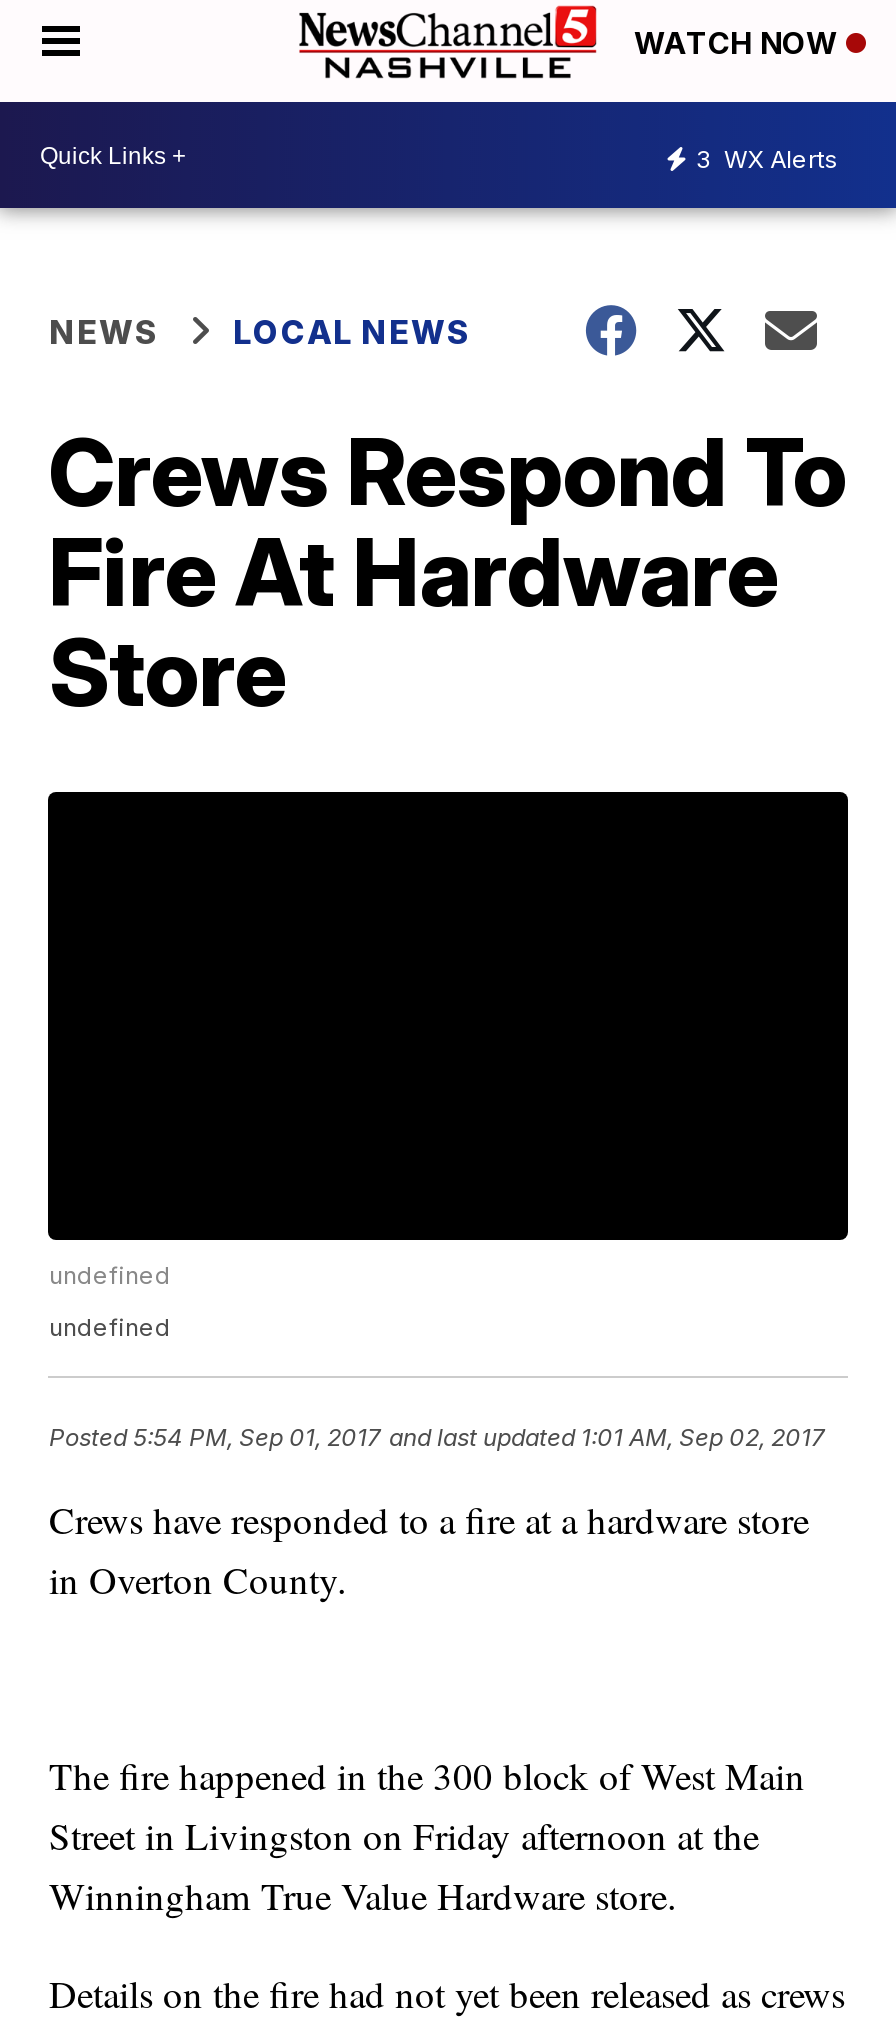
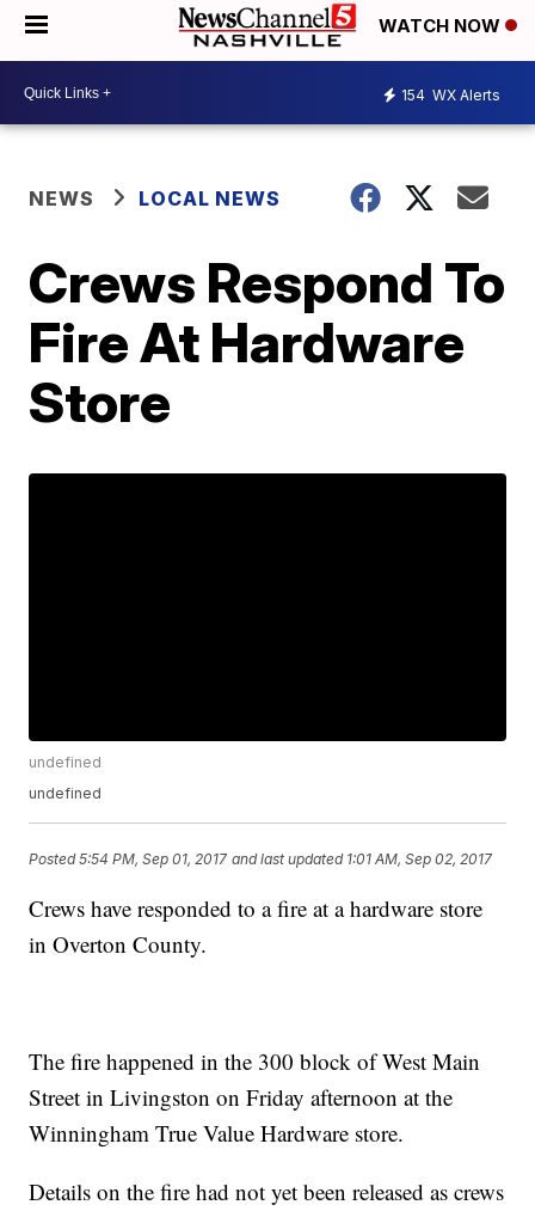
- 3 WX Alerts
+ 154 WX Alerts
